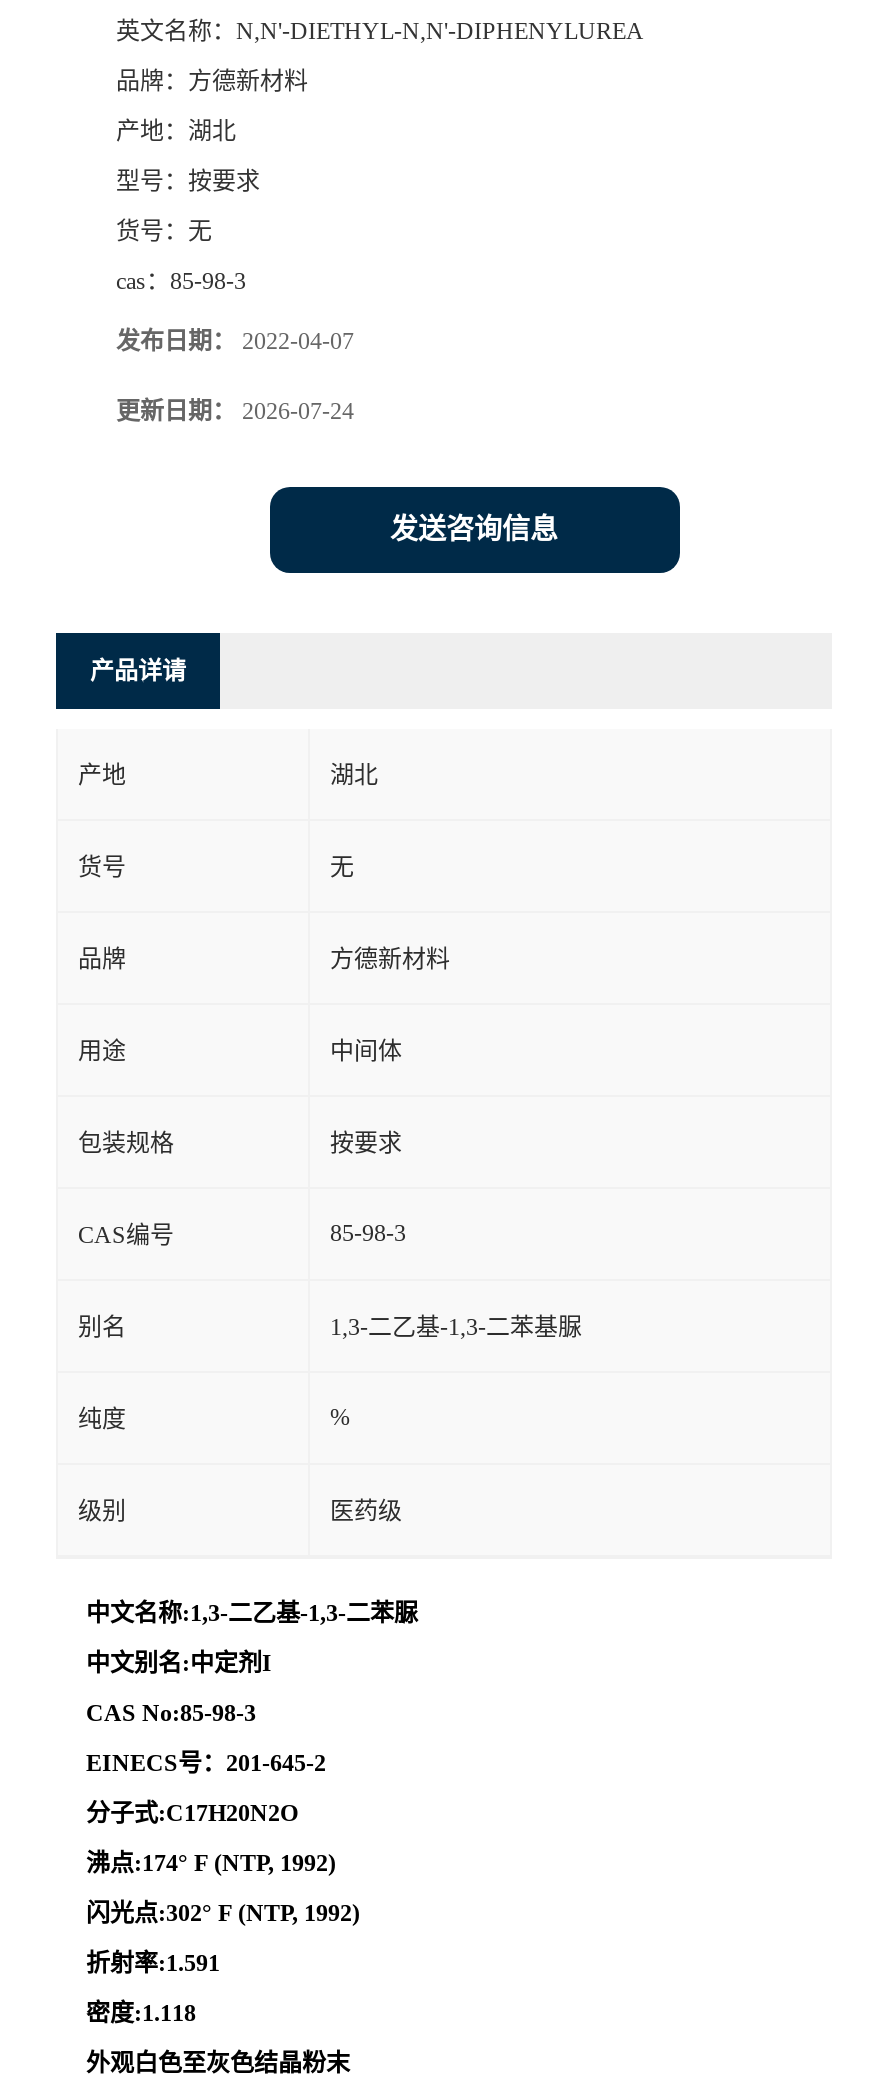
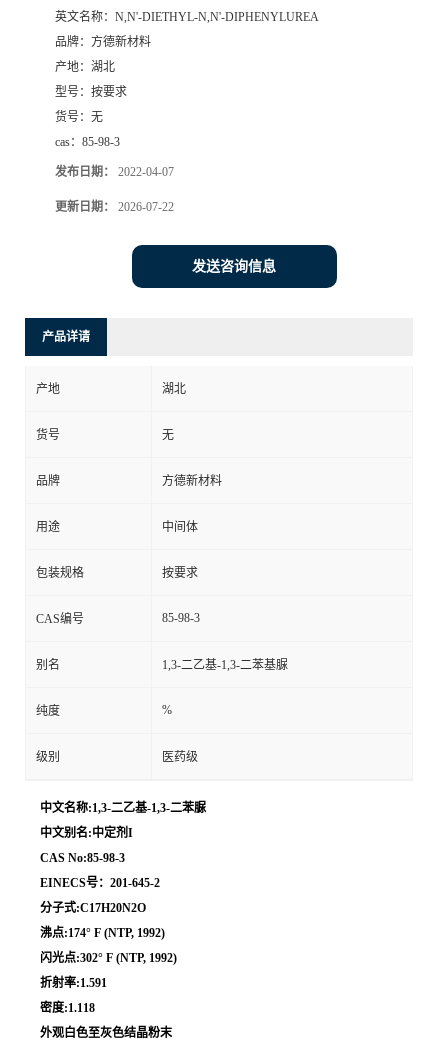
- 更新日期：2026-07-24
+ 更新日期：2026-07-22
